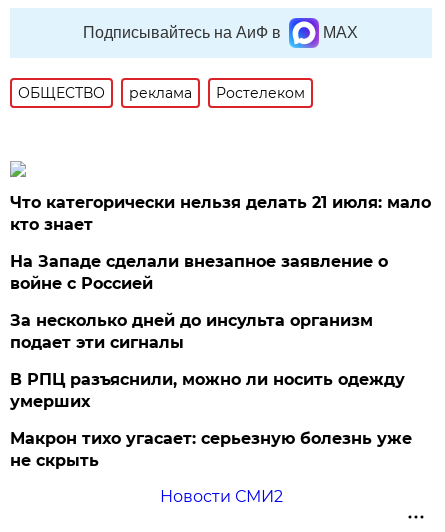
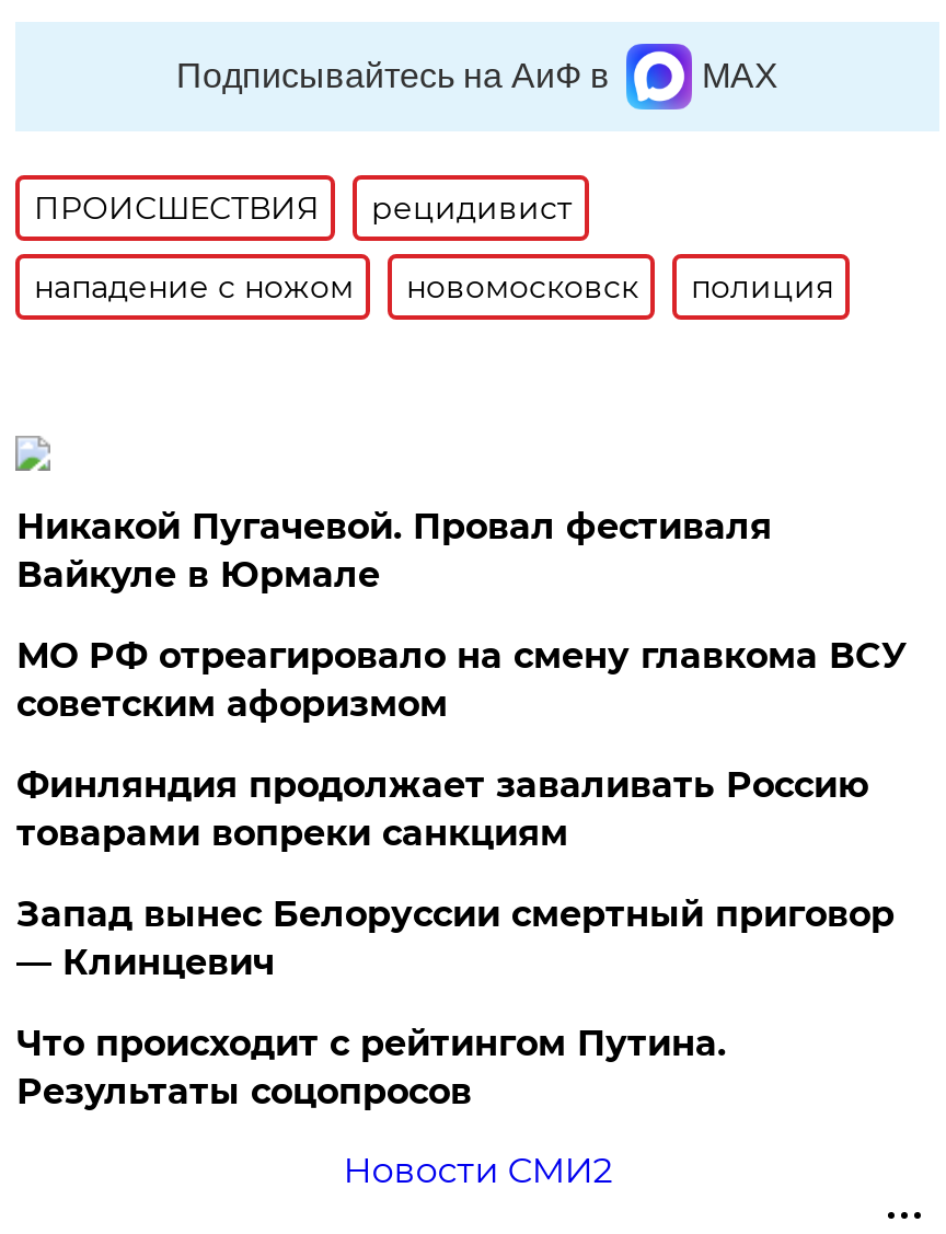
- ОБЩЕСТВО
- реклама
- Ростелеком
+ ПРОИСШЕСТВИЯ
+ рецидивист
+ нападение с ножом
+ новомосковск
+ полиция

- Что категорически нельзя делать 21 июля: мало
- кто знает
- На Западе сделали внезапное заявление о
- войне с Россией
- За несколько дней до инсульта организм
- подает эти сигналы
- В РПЦ разъяснили, можно ли носить одежду
- умерших
- Макрон тихо угасает: серьезную болезнь уже
- не скрыть
+ Никакой Пугачевой. Провал фестиваля
+ Вайкуле в Юрмале
+ МО РФ отреагировало на смену главкома ВСУ
+ советским афоризмом
+ Финляндия продолжает заваливать Россию
+ товарами вопреки санкциям
+ Запад вынес Белоруссии смертный приговор
+ — Клинцевич
+ Что происходит с рейтингом Путина.
+ Результаты соцопросов
